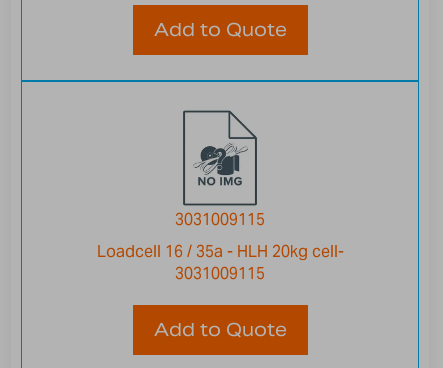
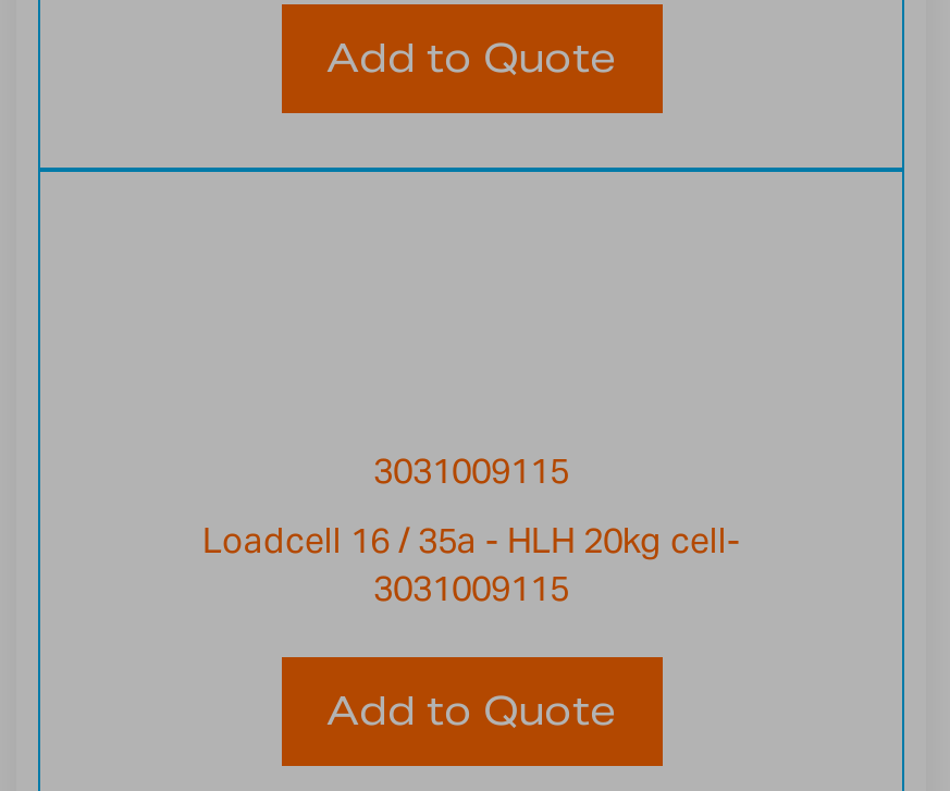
- [image]
